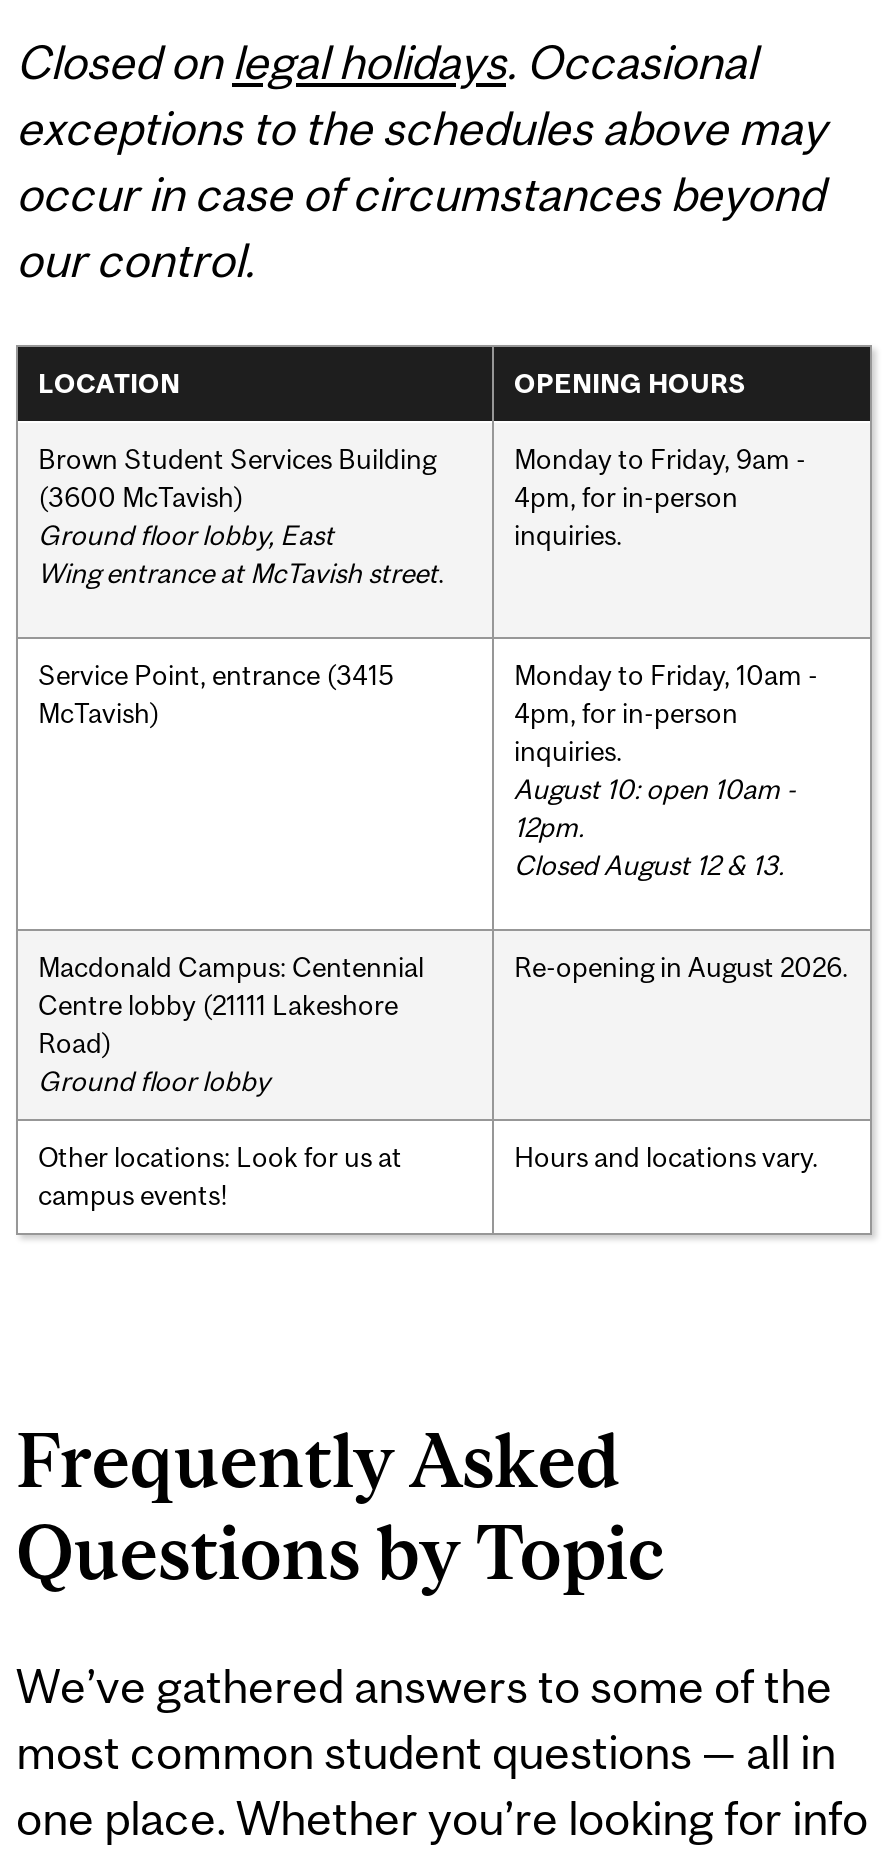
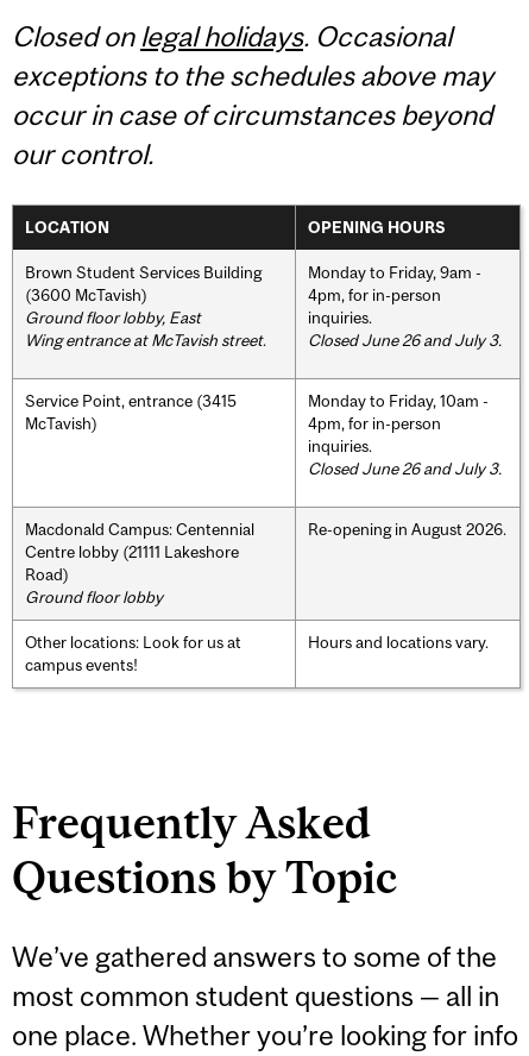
+ Closed June 26 and July 3.

- August 10: open 10am -
- 12pm.
- Closed August 12 & 13.
+ Closed June 26 and July 3.
